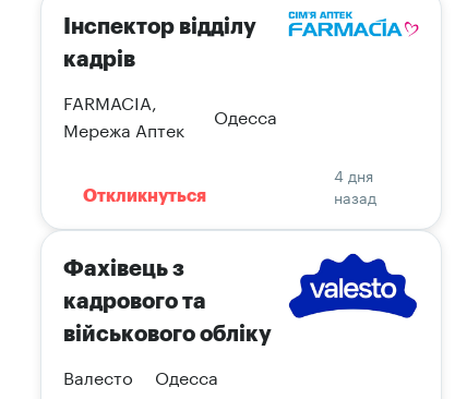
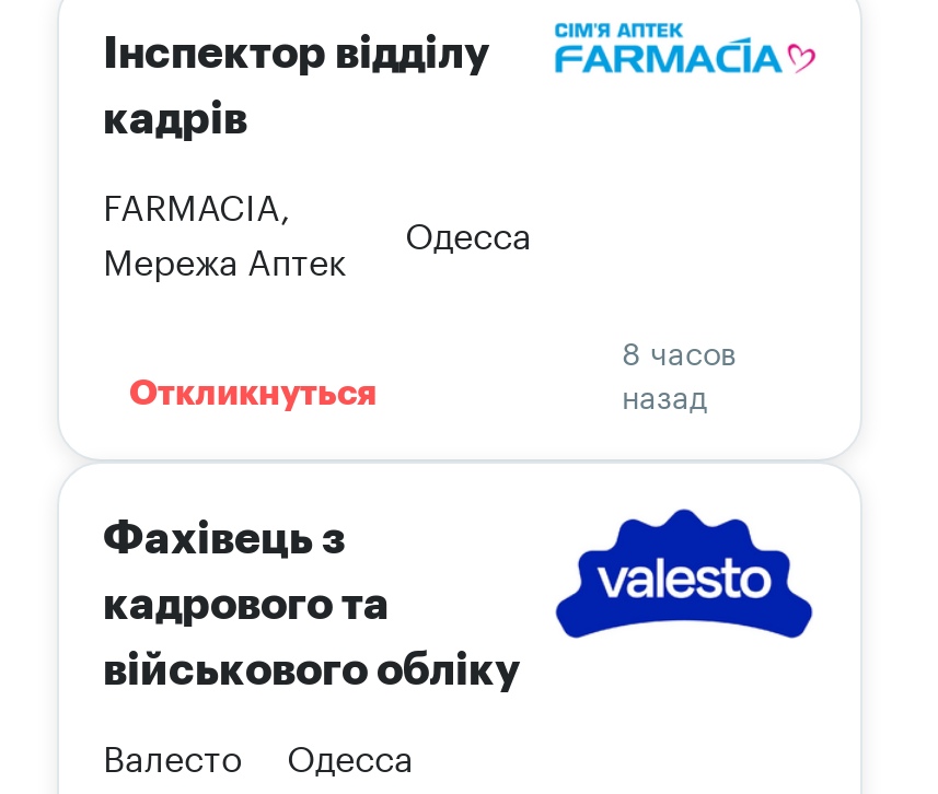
- 4 дня
+ 8 часов
